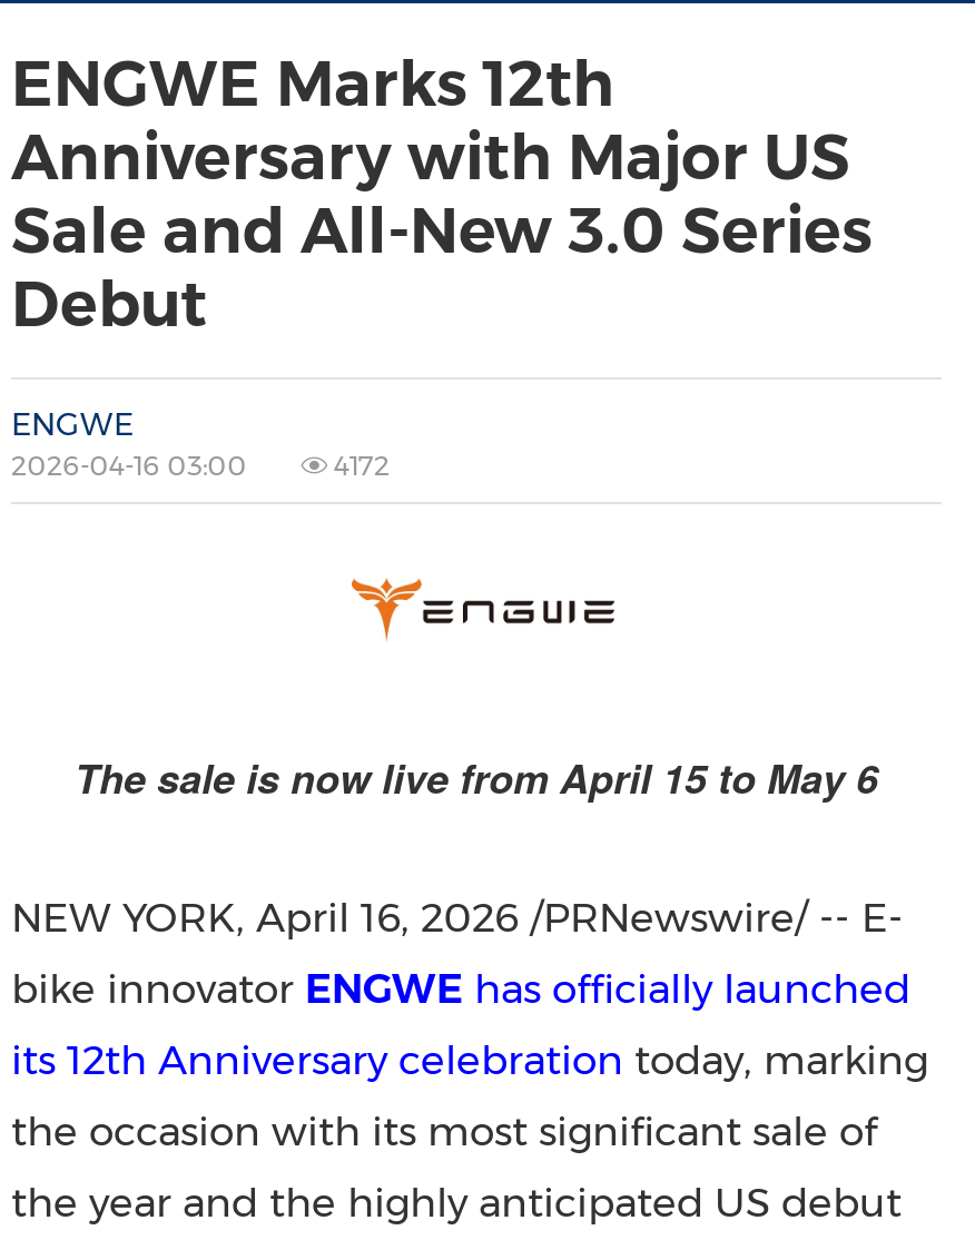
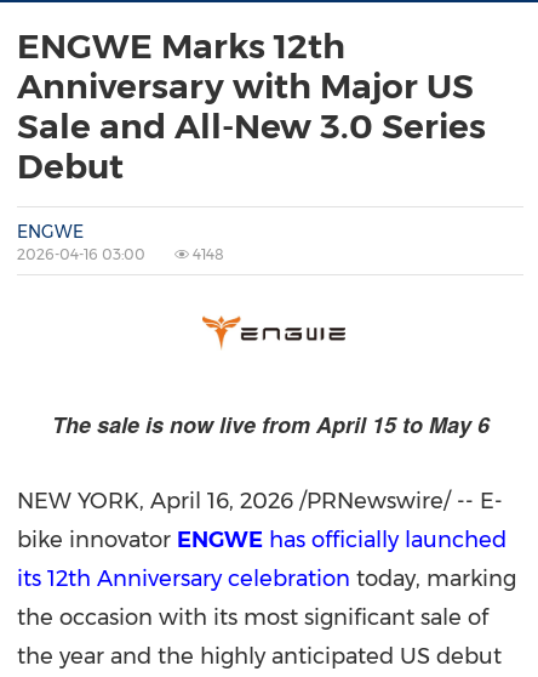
- 4172
+ 4148
